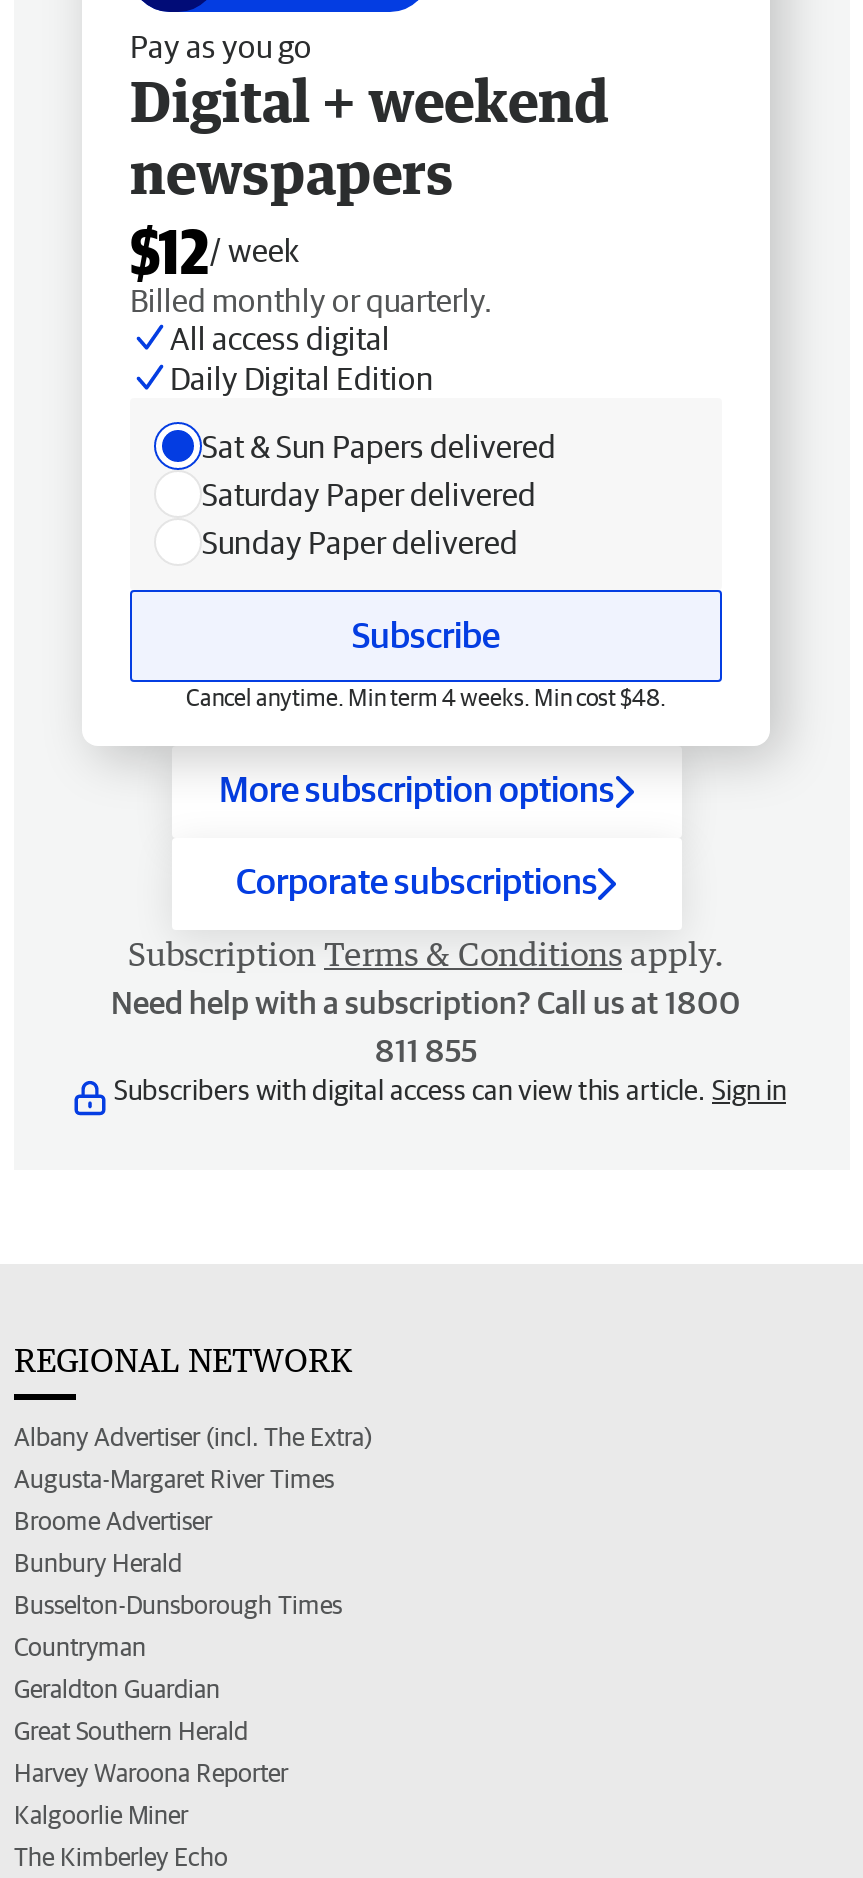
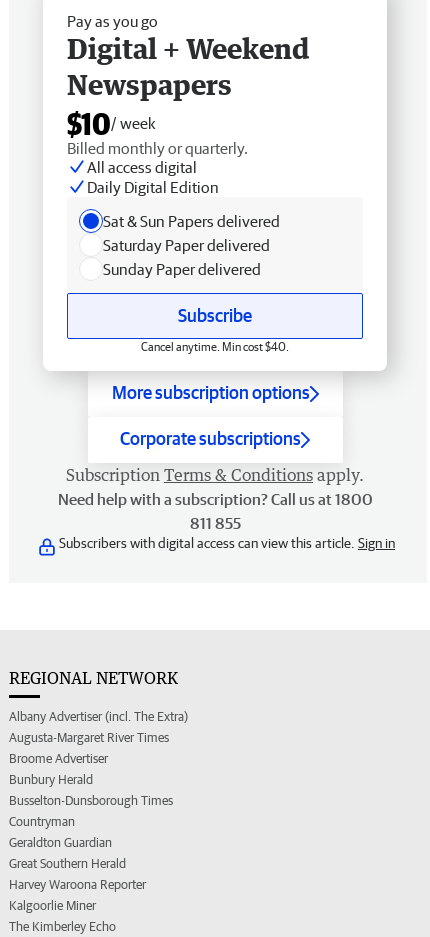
- Digital + weekend
- newspapers
- $12/ week
+ Digital + Weekend
+ Newspapers
+ $10/ week

- Cancel anytime. Min term 4 weeks. Min cost $48.
+ Cancel anytime. Min cost $40.
